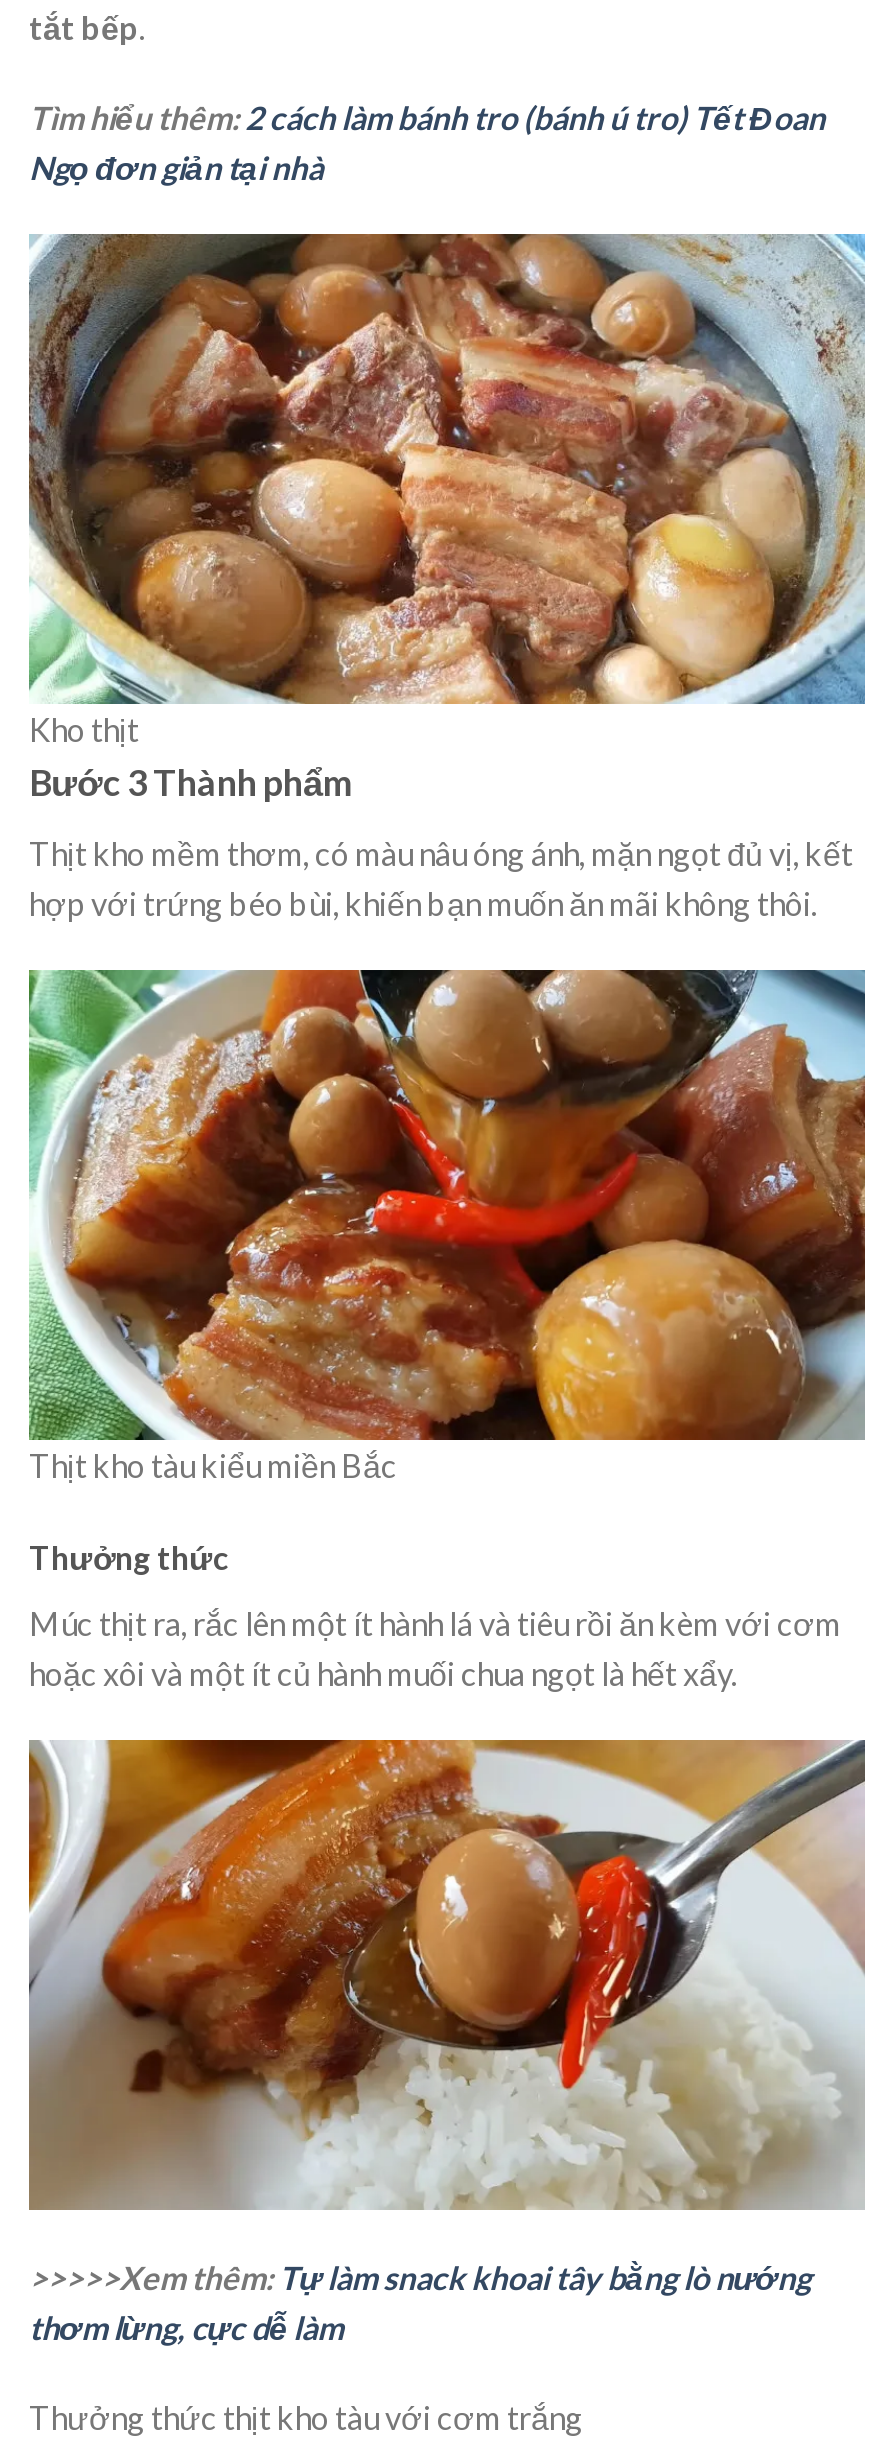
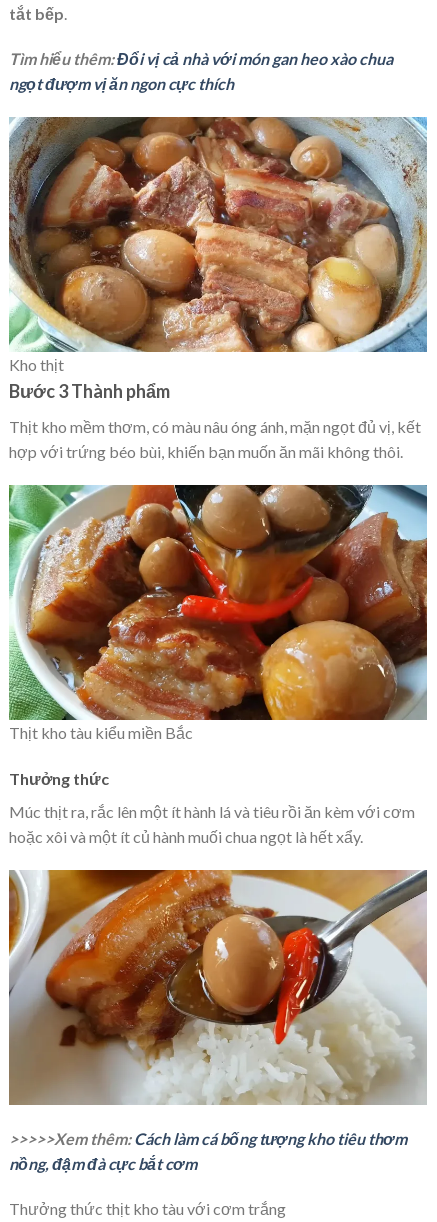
- Tìm hiểu thêm:2 cách làm bánh tro (bánh ú tro) Tết Đoan
- Ngọ đơn giản tại nhà
+ Tìm hiểu thêm:Đổi vị cả nhà với món gan heo xào chua
+ ngọt đượm vị ăn ngon cực thích

- >>>>>Xem thêm: Tự làm snack khoai tây bằng lò nướng
- thơm lừng, cực dễ làm
+ >>>>>Xem thêm: Cách làm cá bống tượng kho tiêu thơm
+ nồng, đậm đà cực bắt cơm
